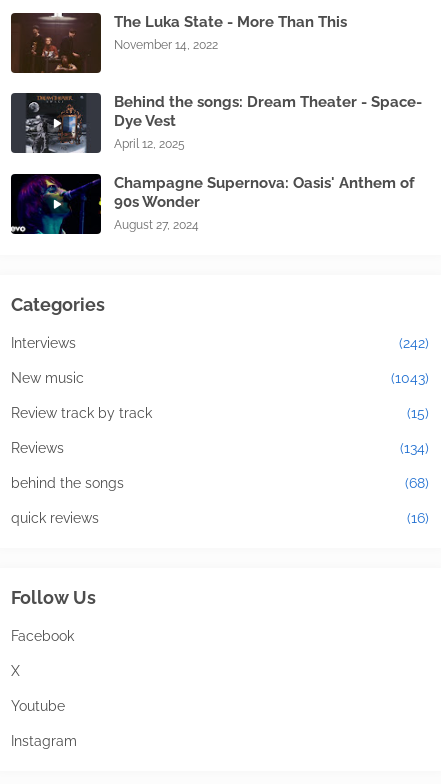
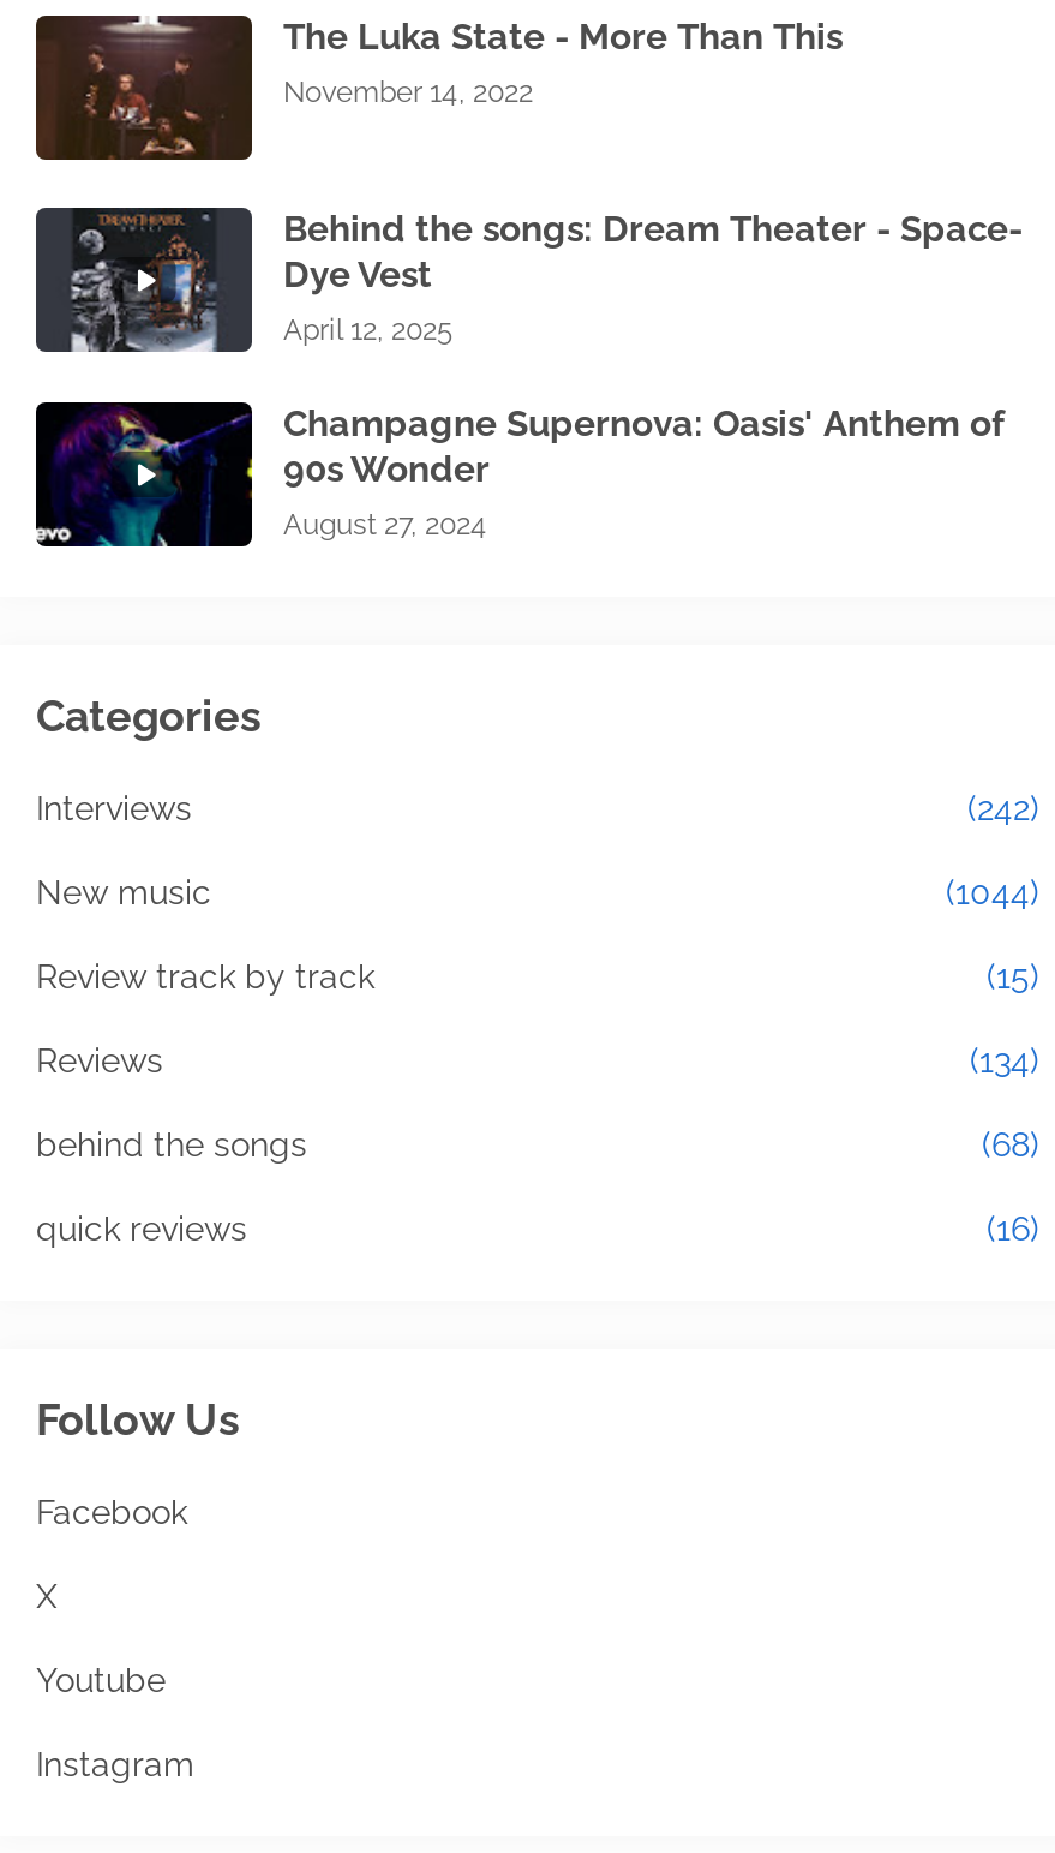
- (1043)
+ (1044)
